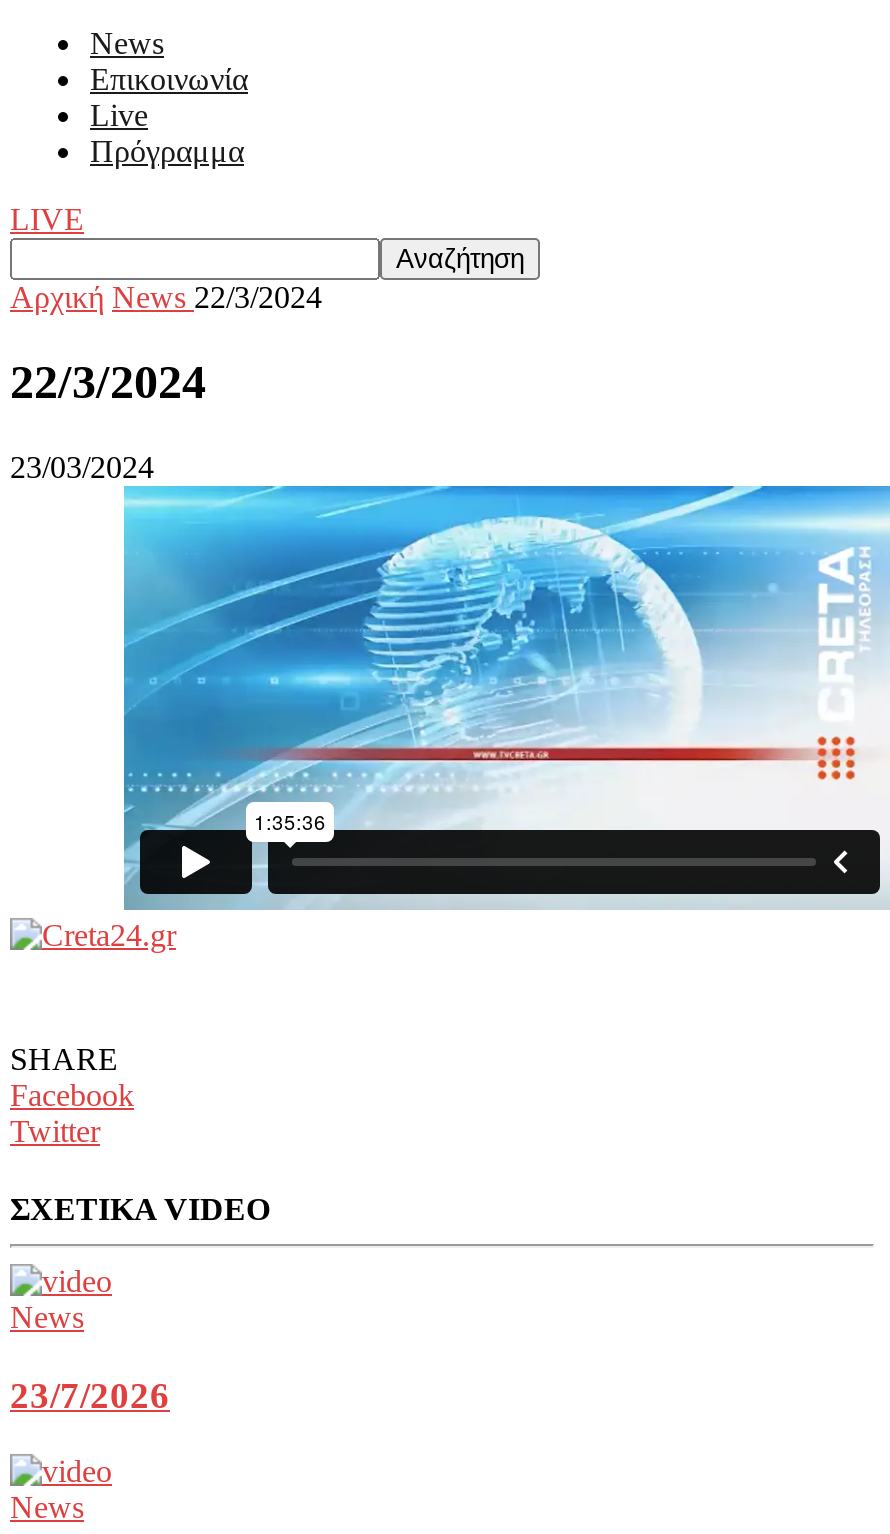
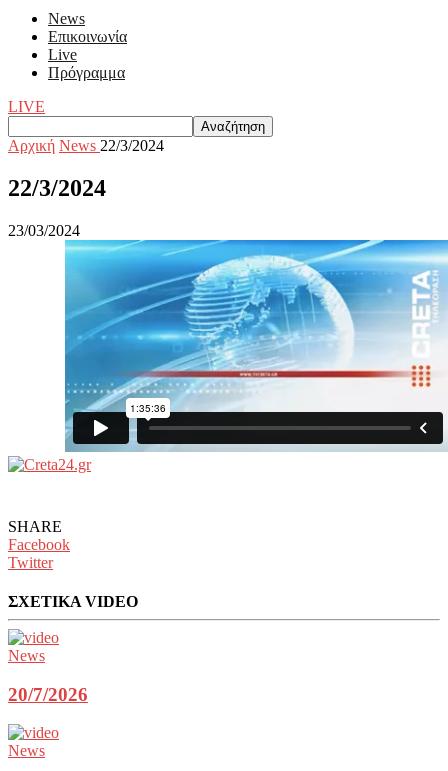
- 23/7/2026
+ 20/7/2026
